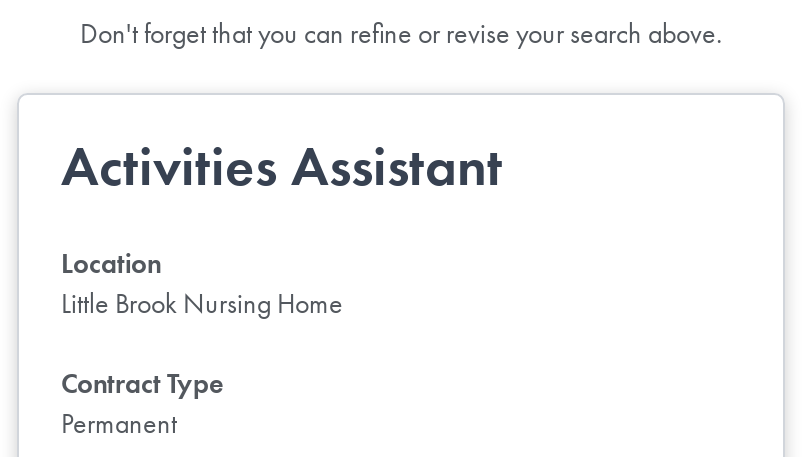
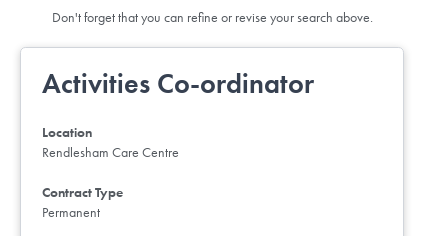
- Activities Assistant
+ Activities Co-ordinator

- Little Brook Nursing Home
+ Rendlesham Care Centre
